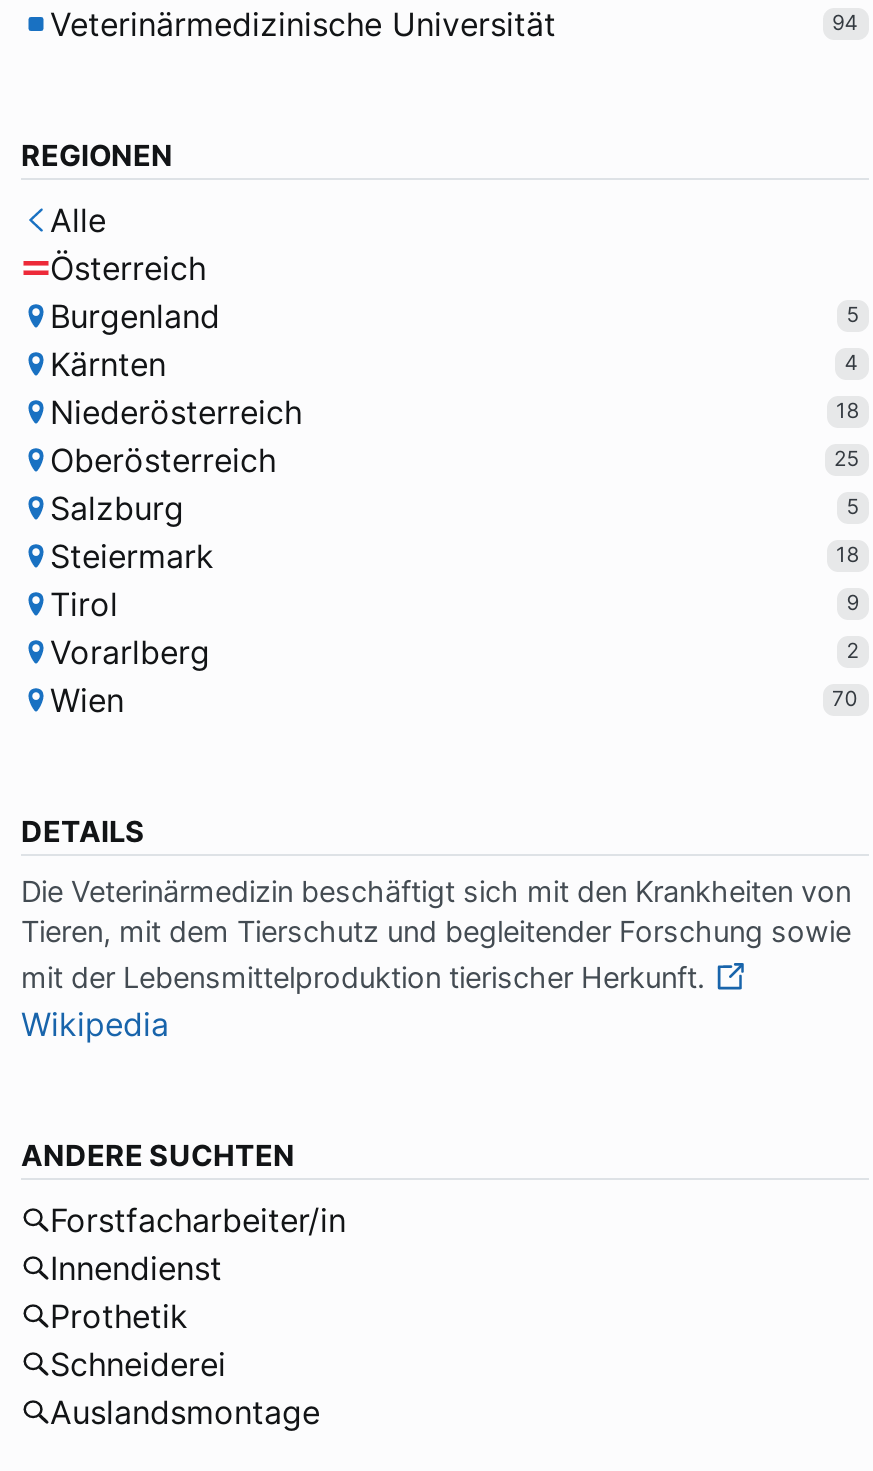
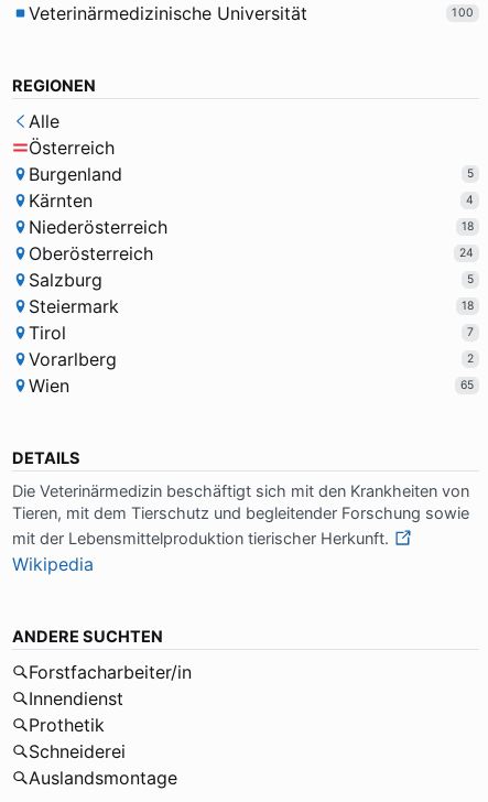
- 94
+ 100

- 25
+ 24

- 9
+ 7

- 70
+ 65
